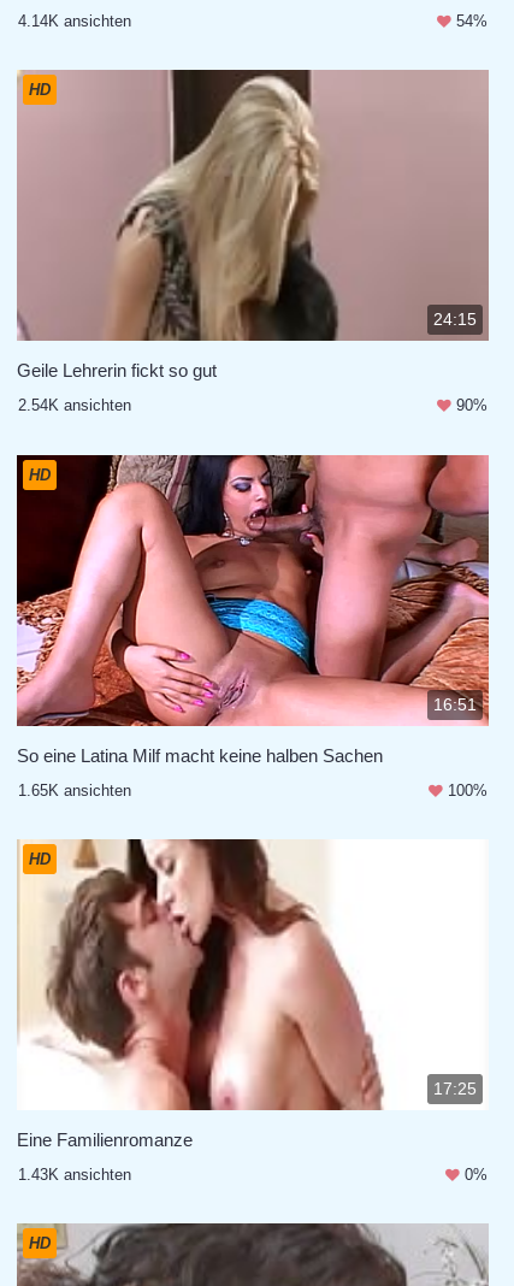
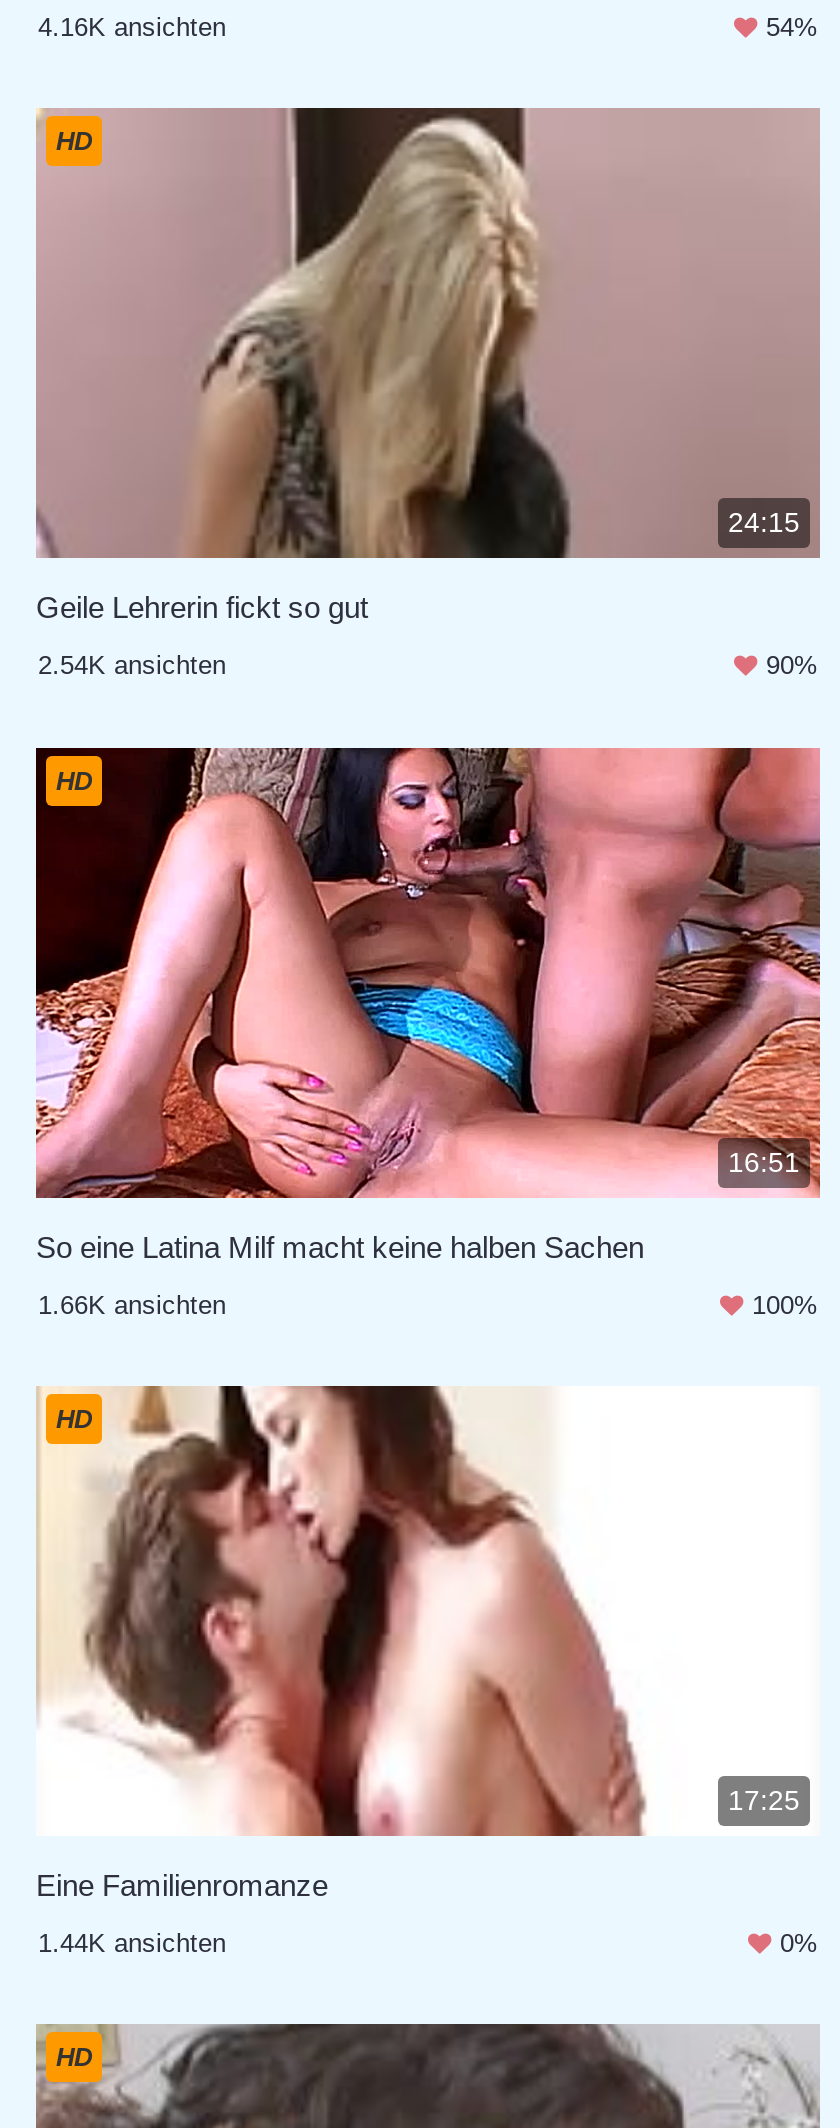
- 4.14K ansichten
+ 4.16K ansichten

- 1.65K ansichten
+ 1.66K ansichten

- 1.43K ansichten
+ 1.44K ansichten
